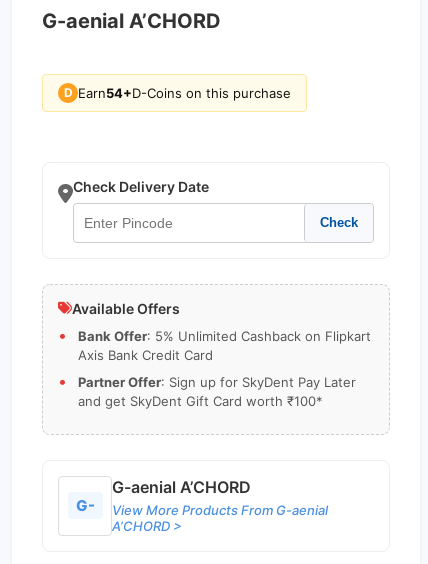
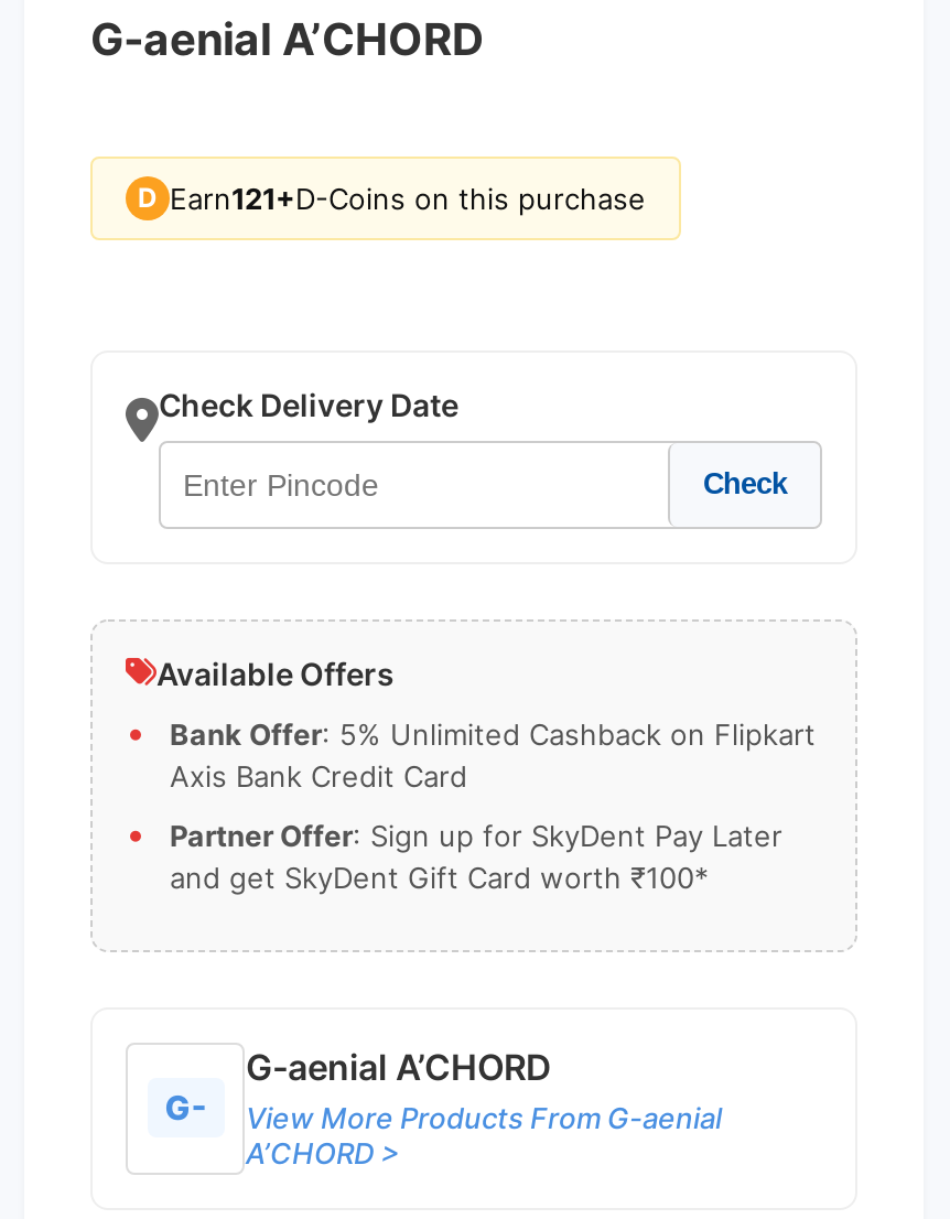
- D Earn54+D-Coins on this purchase
+ D Earn121+D-Coins on this purchase
